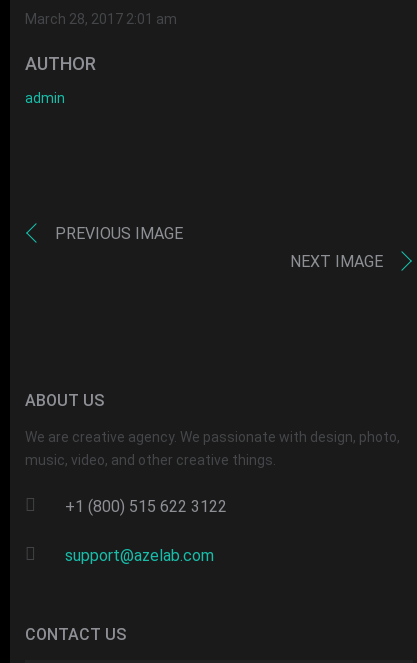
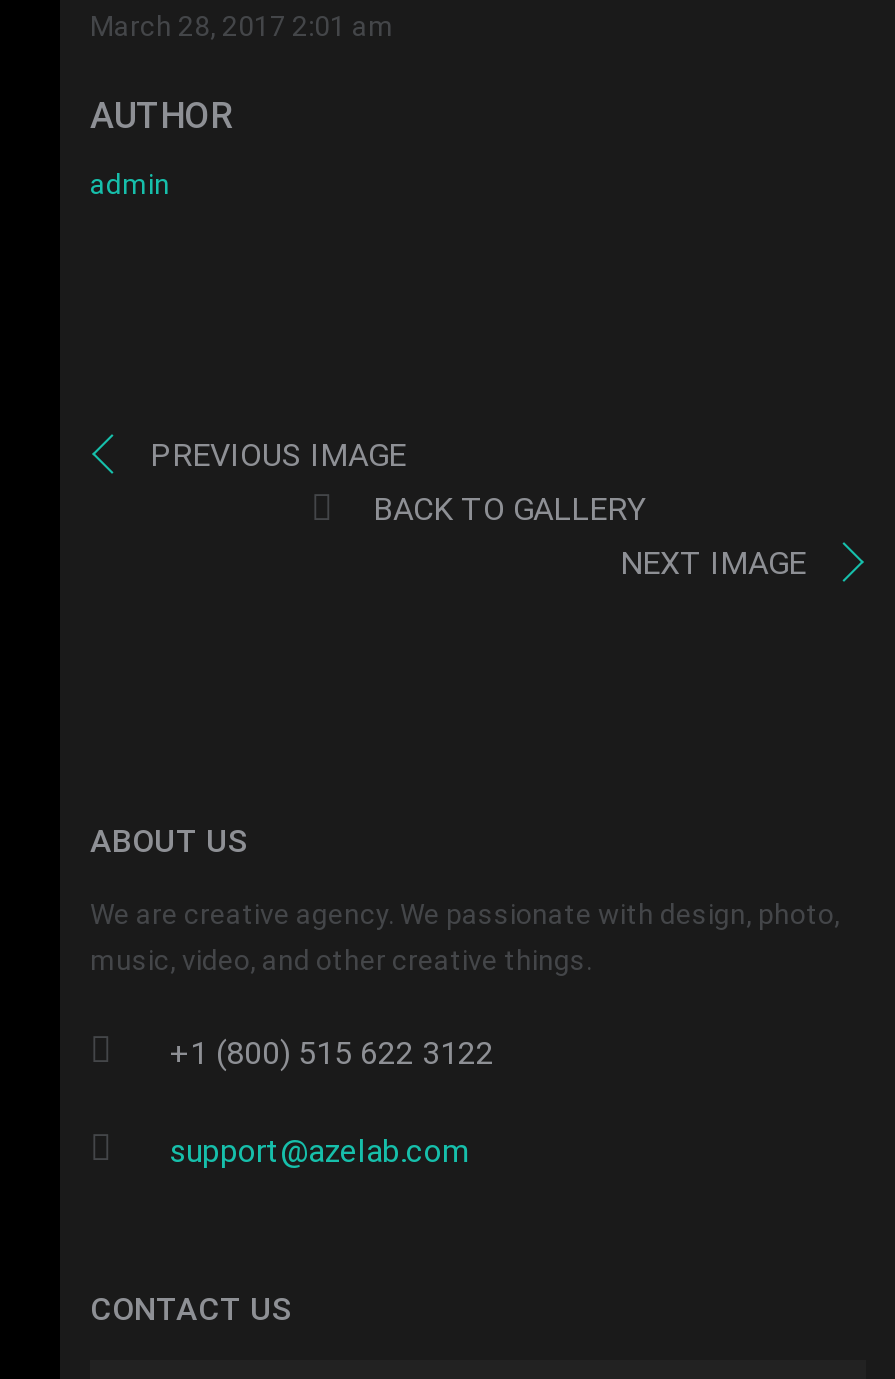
+ BACK TO GALLERY
